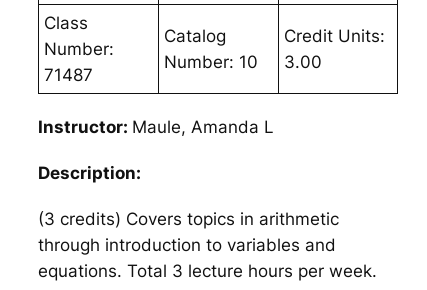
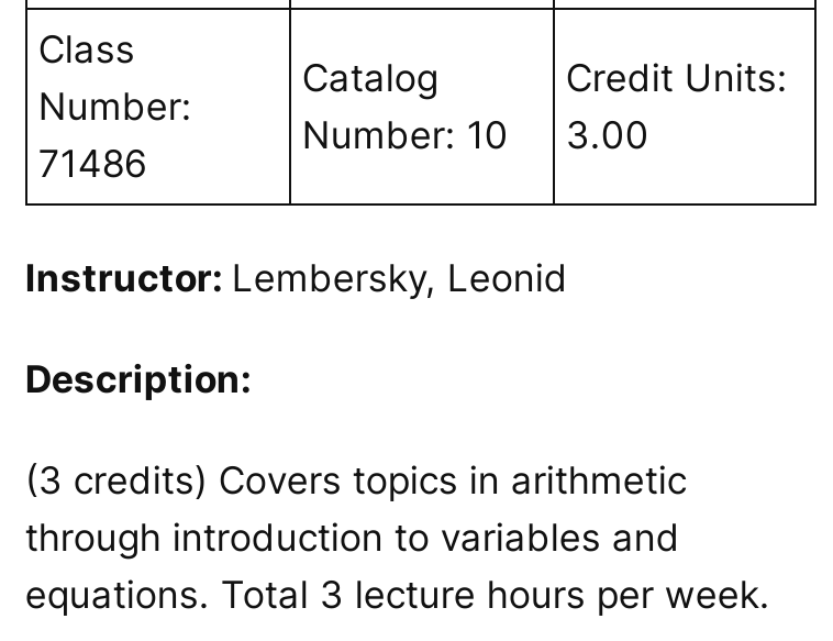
- 71487
+ 71486

- Instructor: Maule, Amanda L
+ Instructor: Lembersky, Leonid
